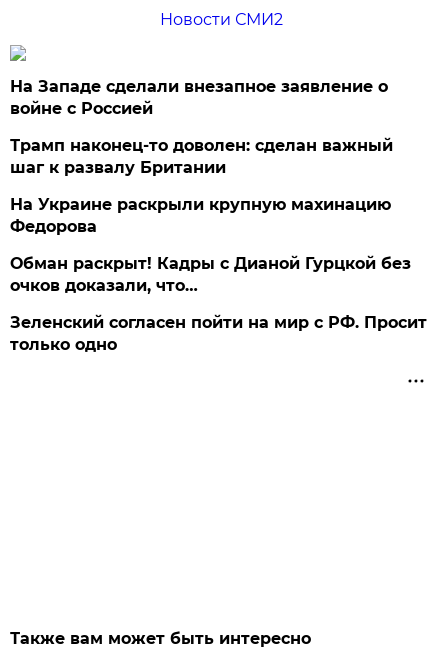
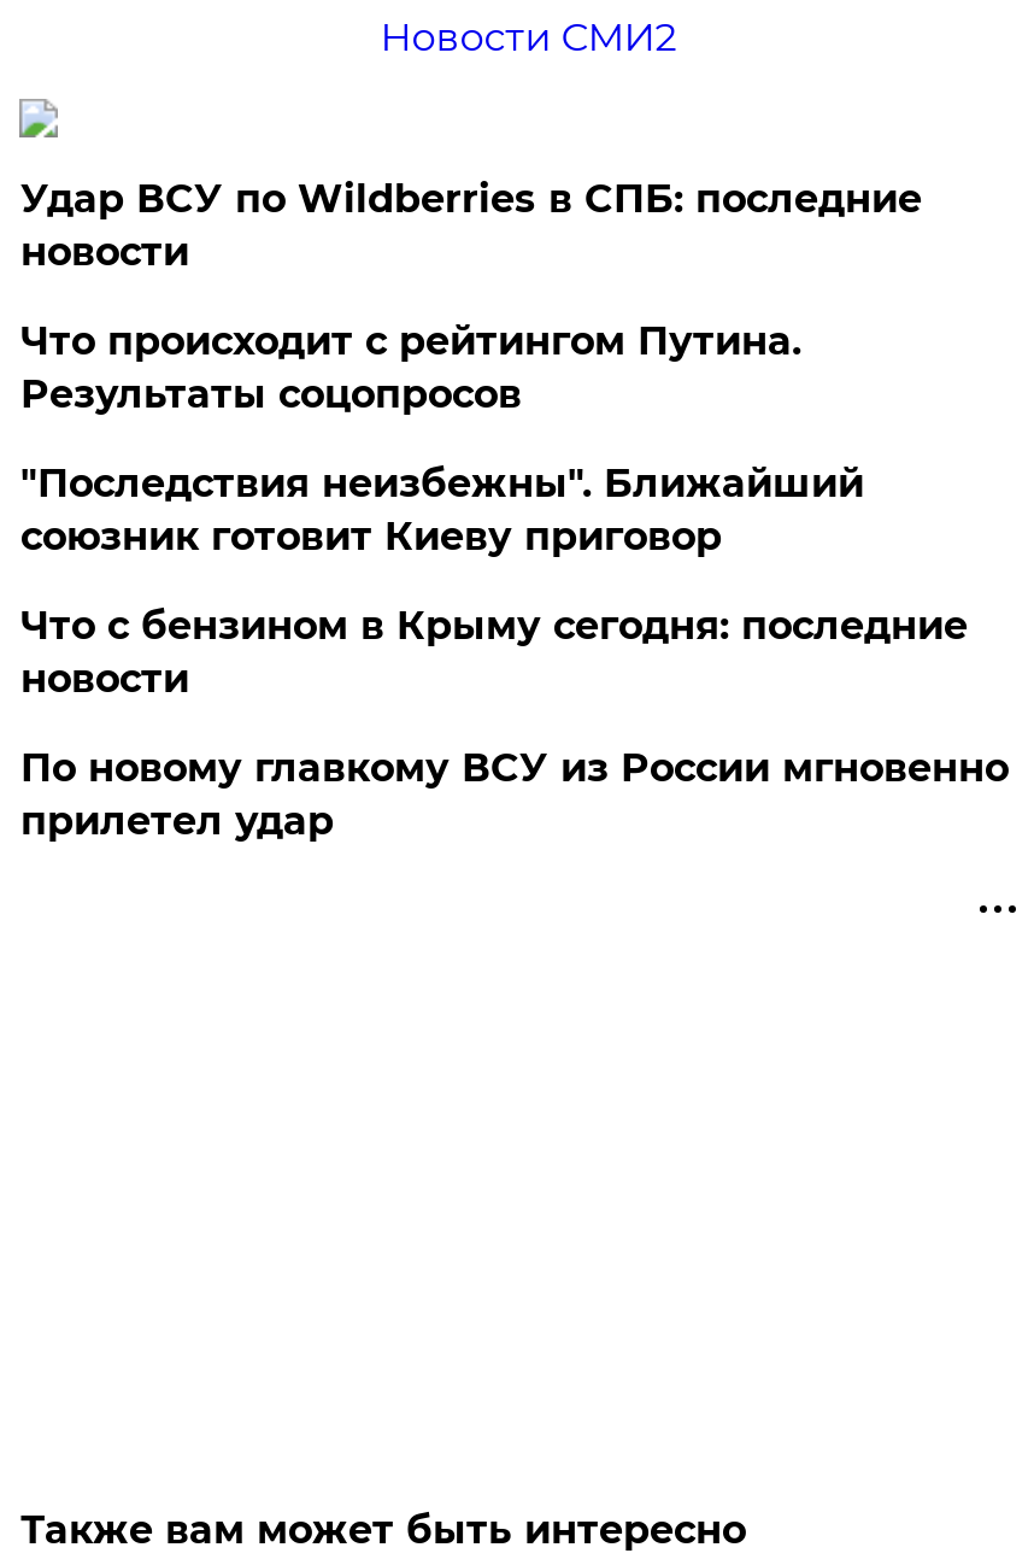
- На Западе сделали внезапное заявление о
- войне с Россией
+ Удар ВСУ по Wildberries в СПБ: последние
+ новости

- Трамп наконец-то доволен: сделан важный
- шаг к развалу Британии
+ Что происходит с рейтингом Путина.
+ Результаты соцопросов

- На Украине раскрыли крупную махинацию
- Федорова
+ "Последствия неизбежны". Ближайший
+ союзник готовит Киеву приговор

- Обман раскрыт! Кадры с Дианой Гурцкой без
- очков доказали, что…
+ Что с бензином в Крыму сегодня: последние
+ новости

- Зеленский согласен пойти на мир с РФ. Просит
- только одно
+ По новому главкому ВСУ из России мгновенно
+ прилетел удар
